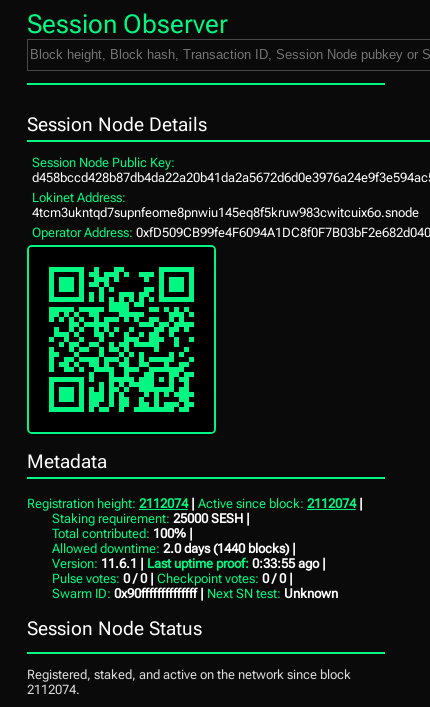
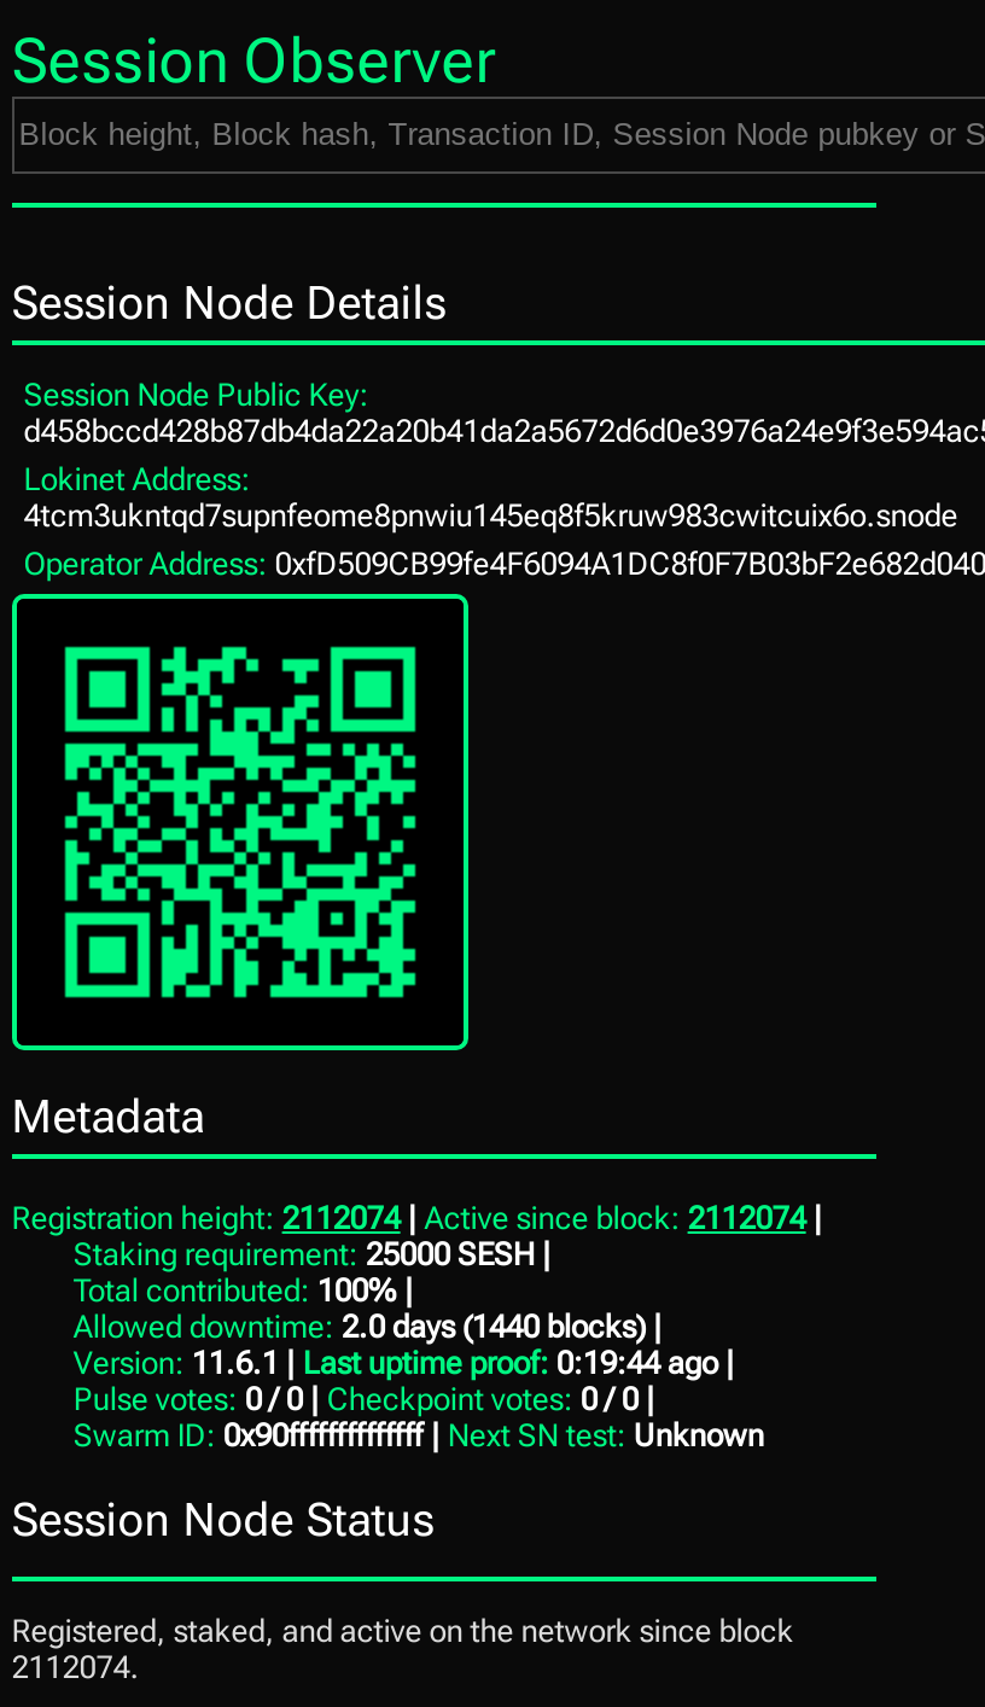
- Last uptime proof: 0:33:55 ago
+ Last uptime proof: 0:19:44 ago
